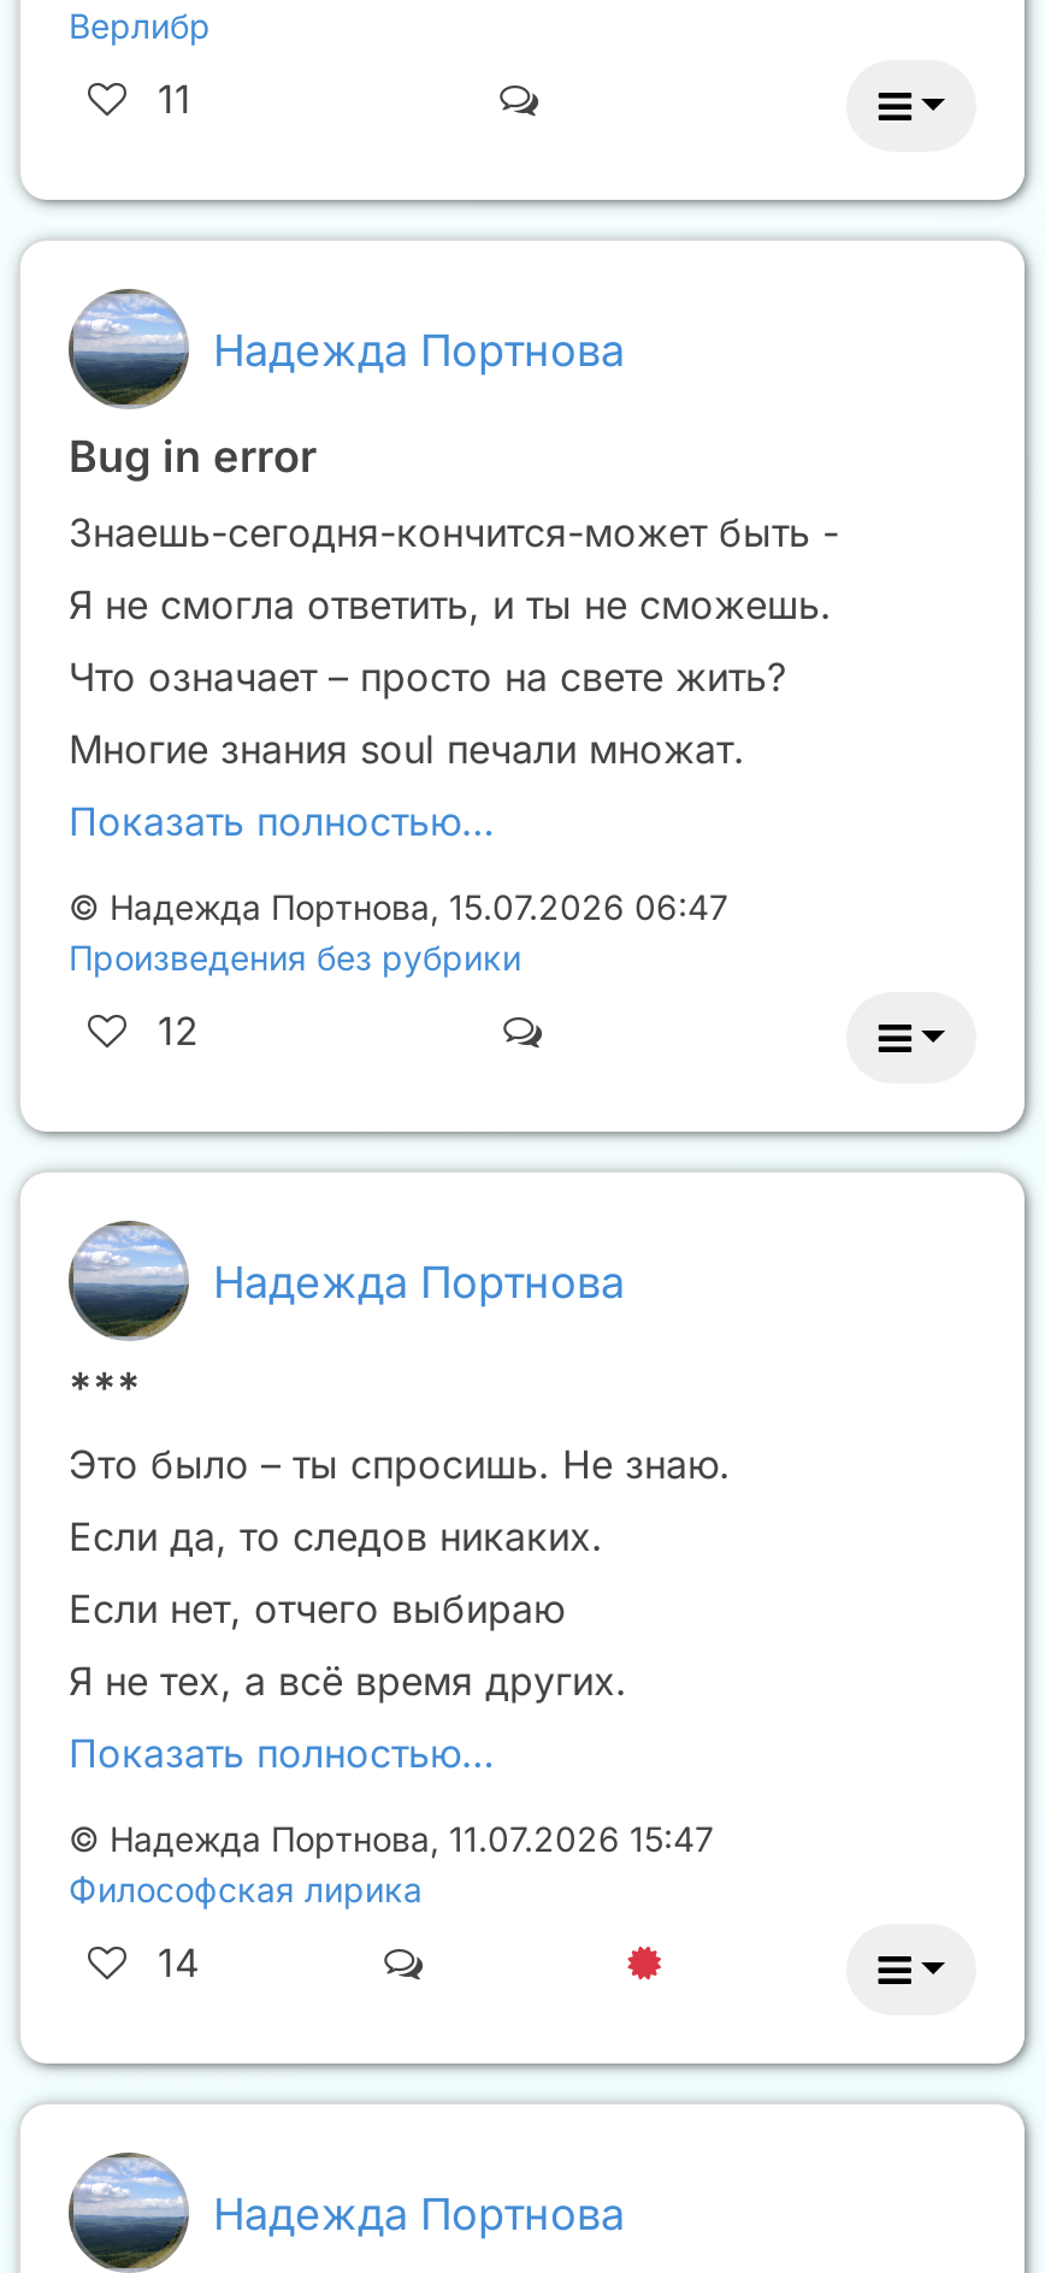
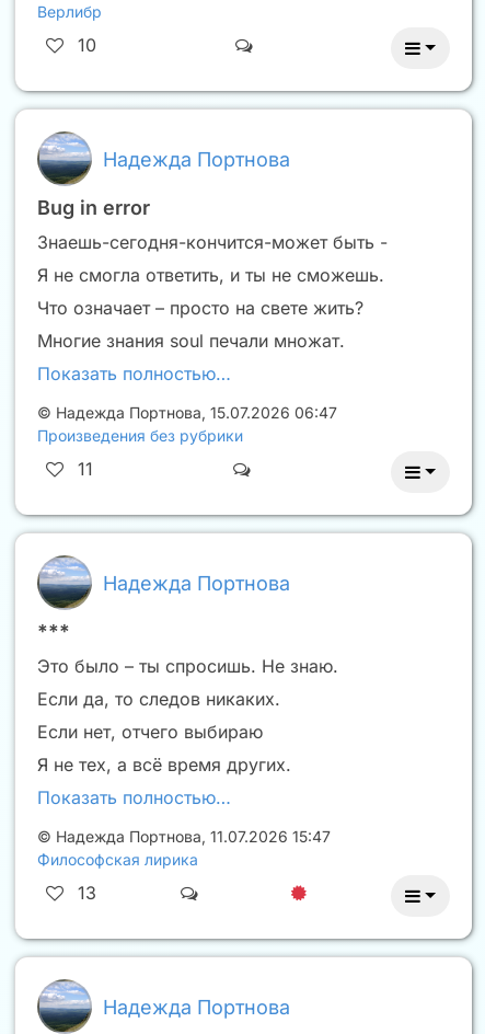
- 11
+ 10

- 12
+ 11

- 14
+ 13
